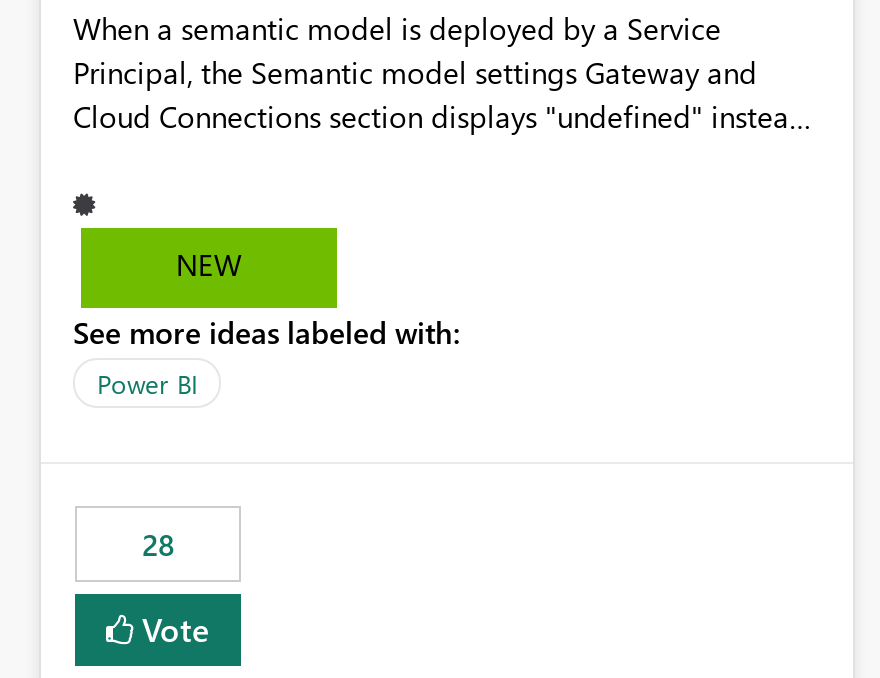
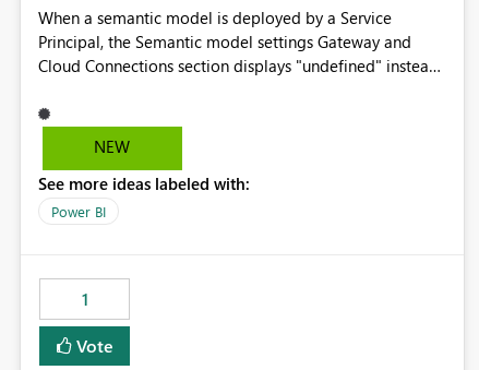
- 28
+ 1
